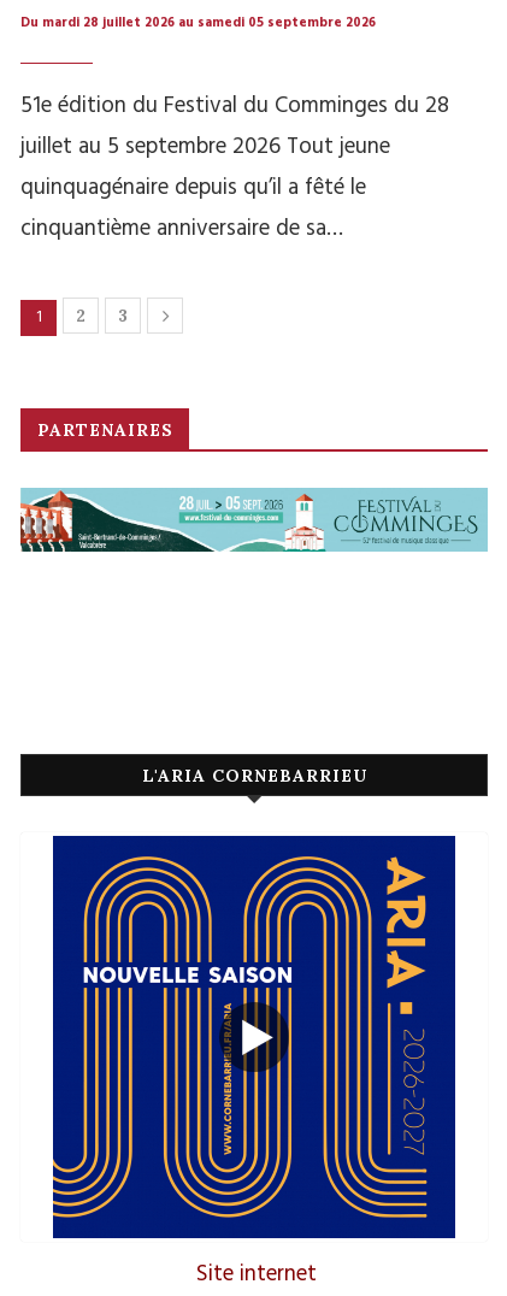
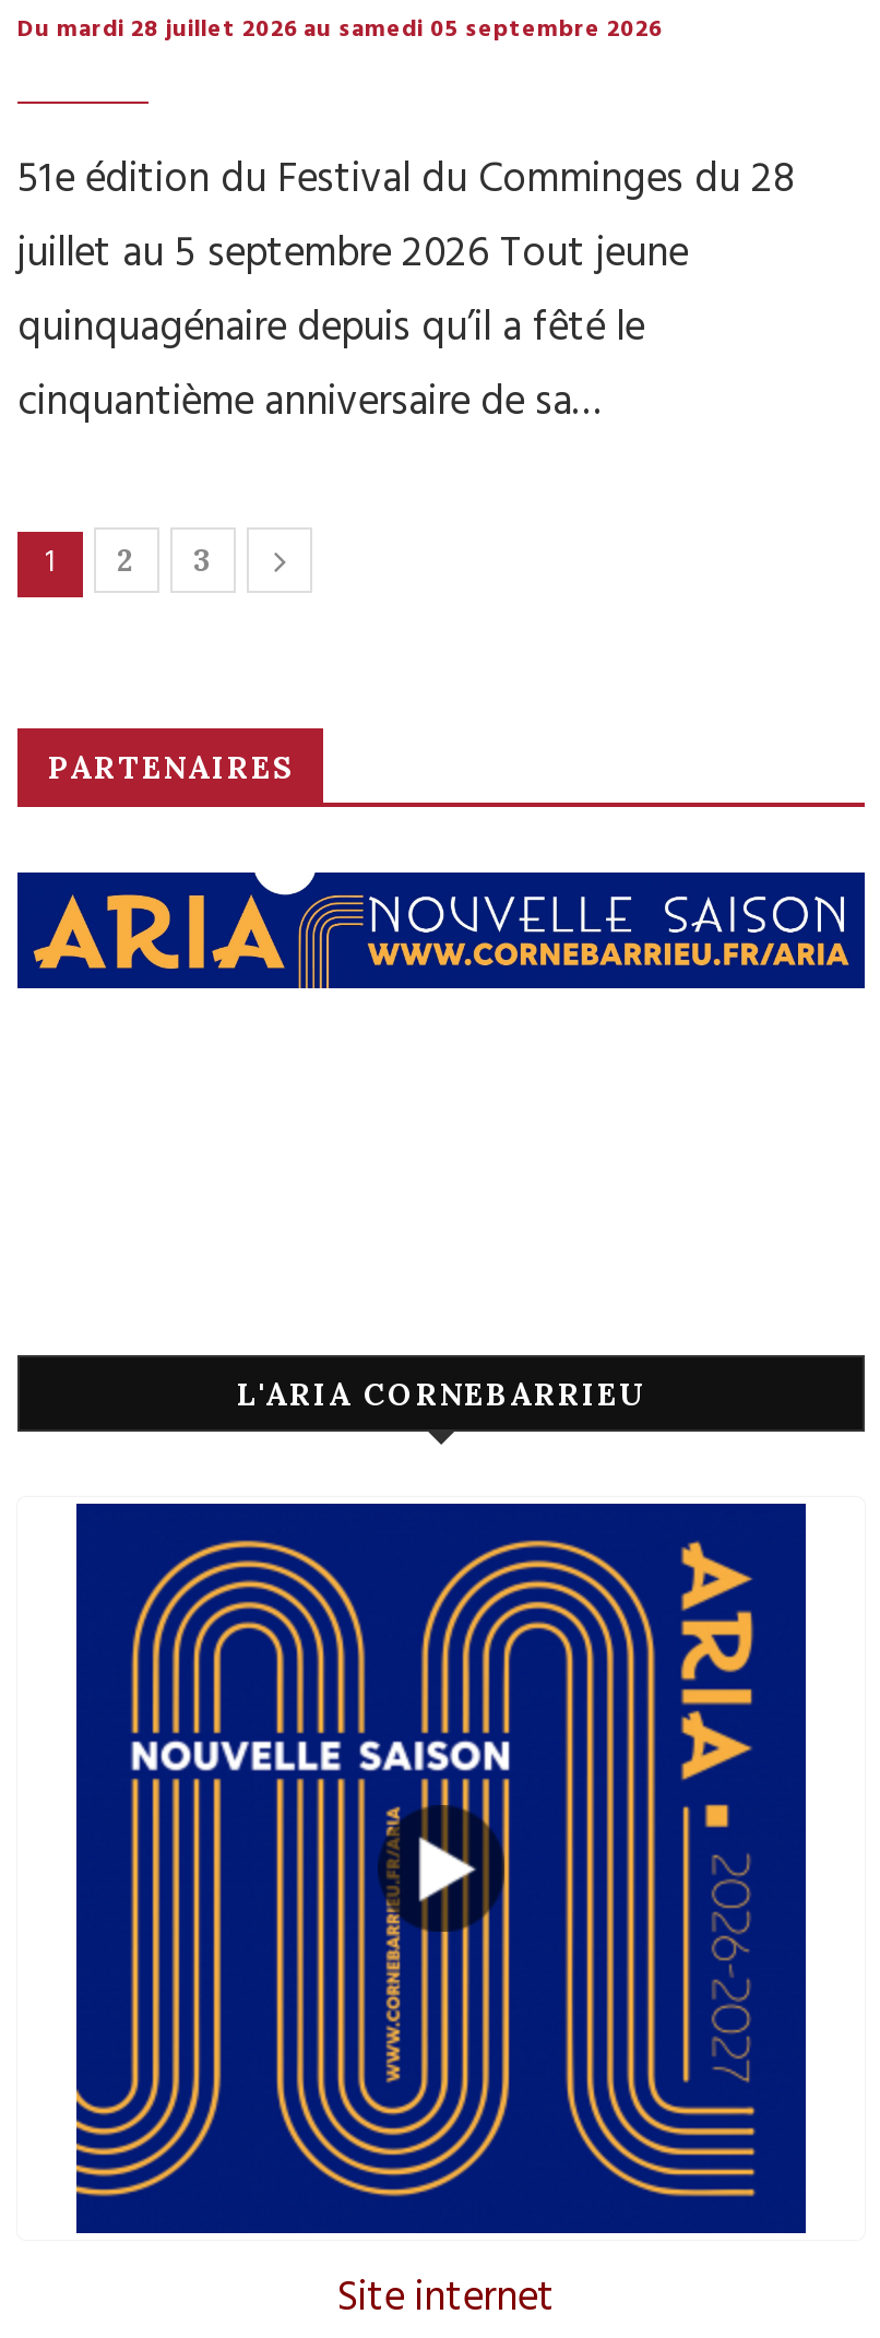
- [image]
+ [image]
